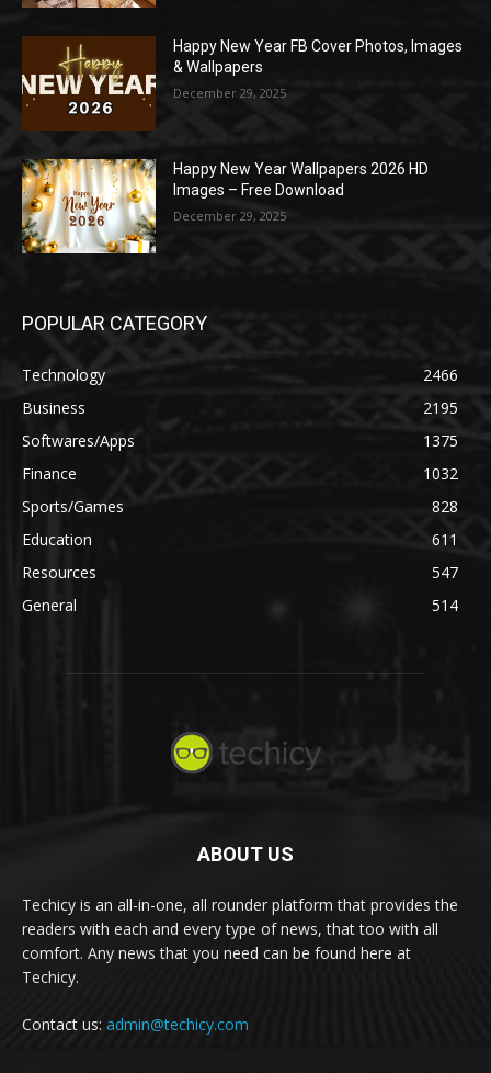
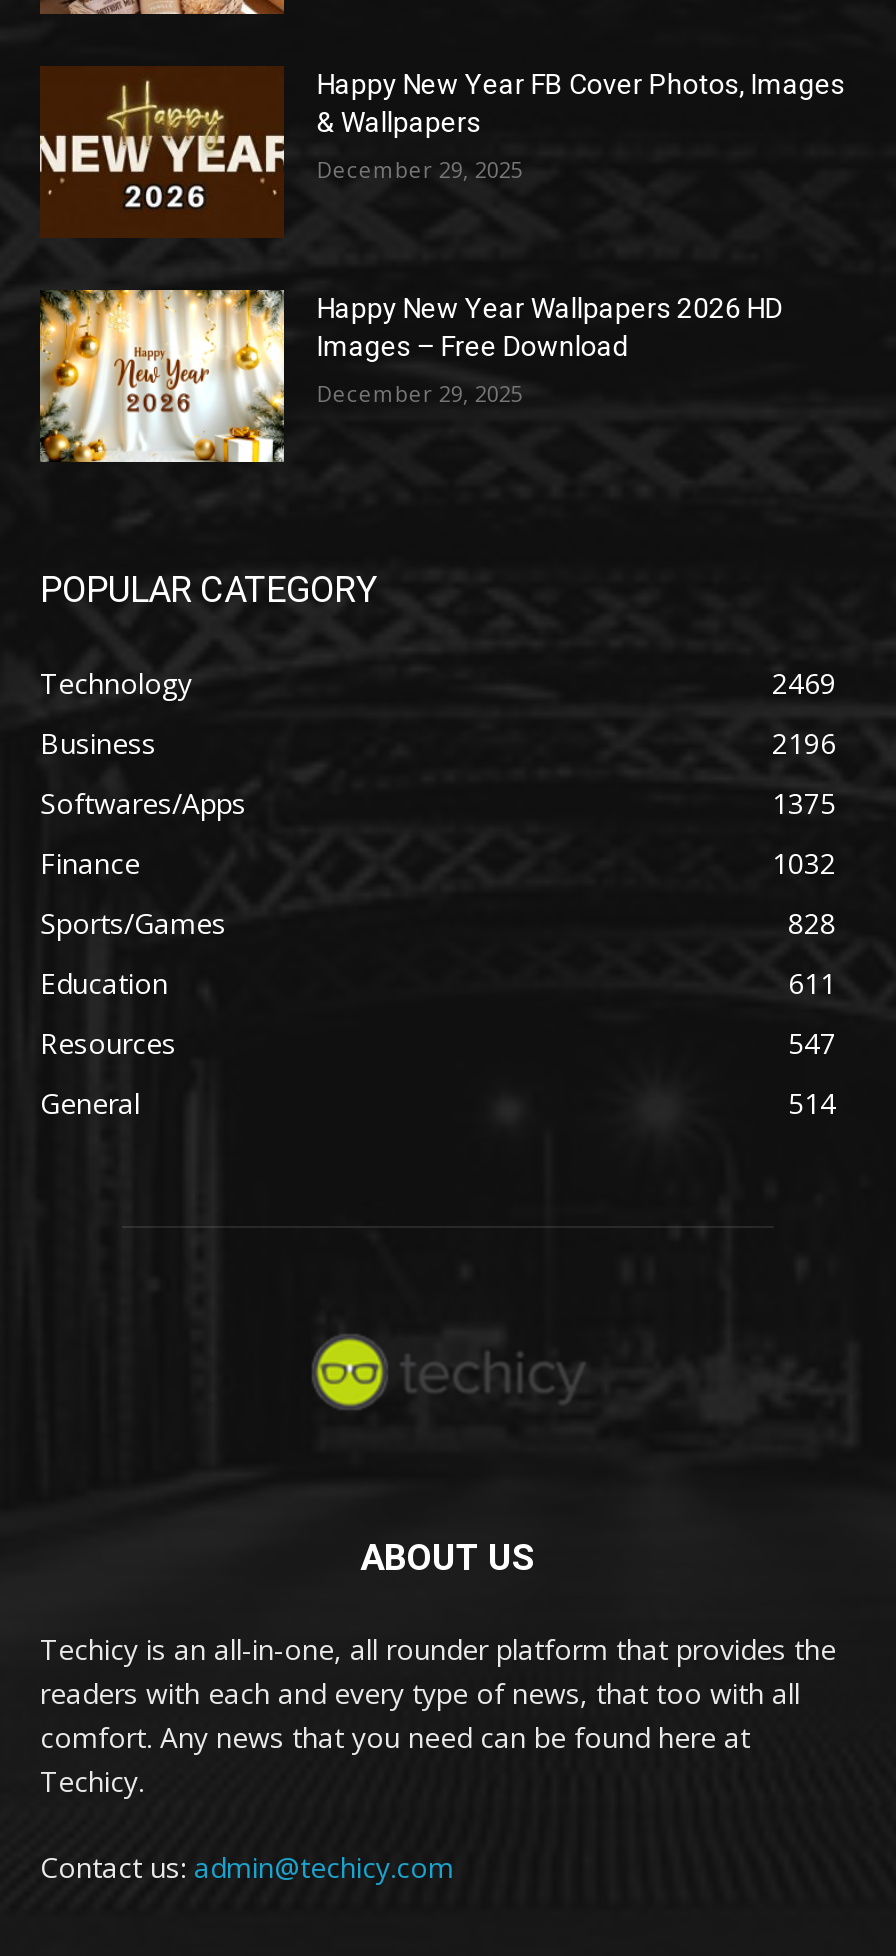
- 2466
+ 2469

- 2195
+ 2196
